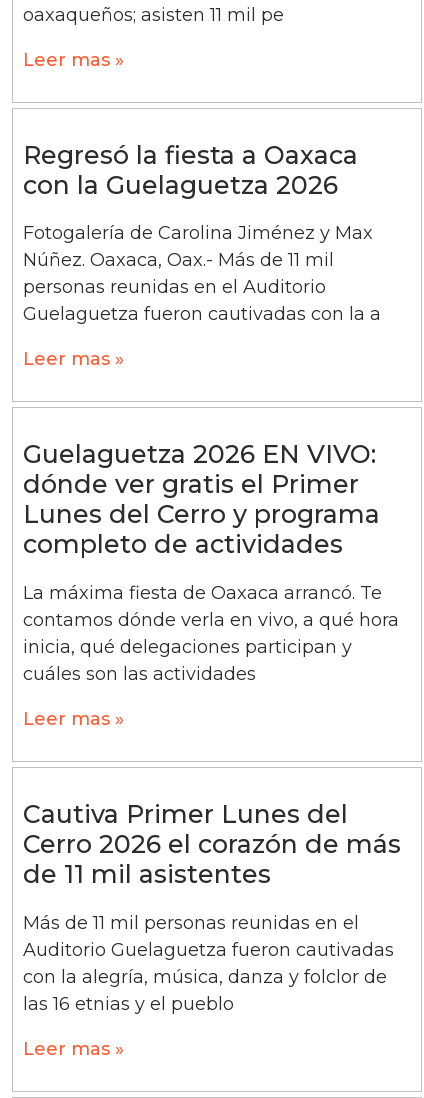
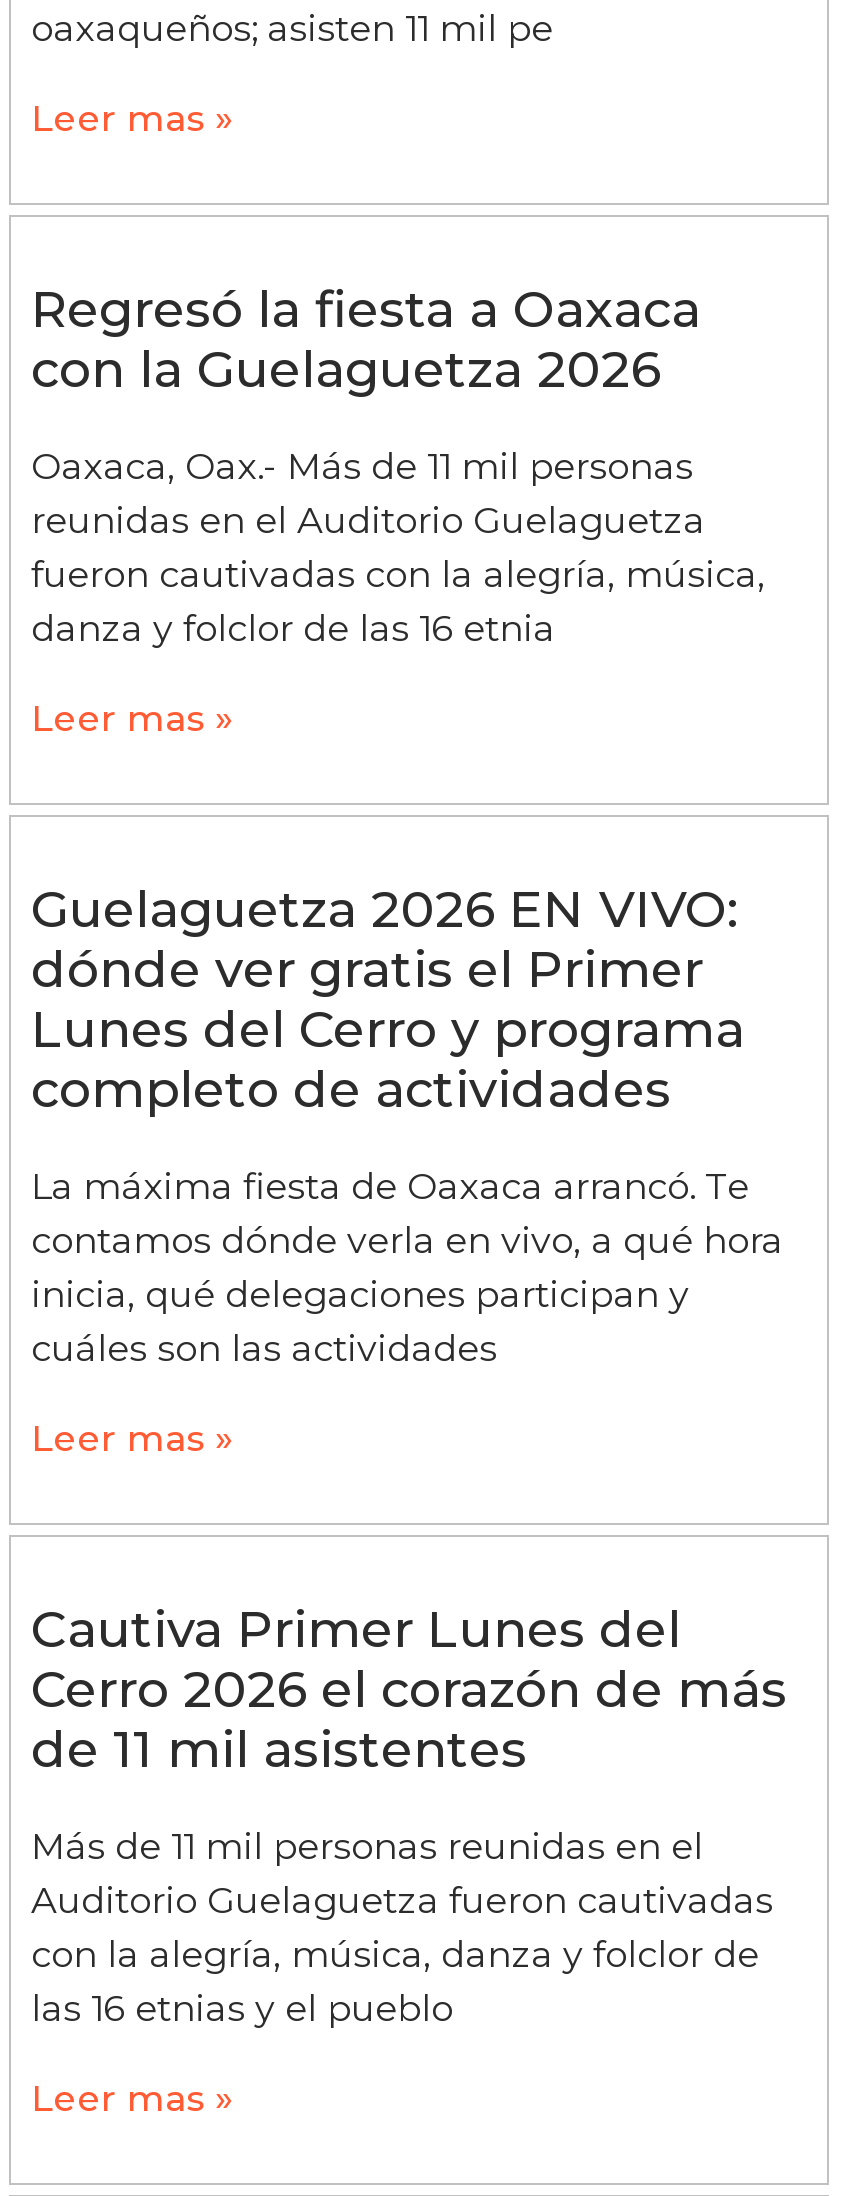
- Fotogalería de Carolina Jiménez y Max
- Núñez. Oaxaca, Oax.- Más de 11 mil
- personas reunidas en el Auditorio
- Guelaguetza fueron cautivadas con la a
+ Oaxaca, Oax.- Más de 11 mil personas
+ reunidas en el Auditorio Guelaguetza
+ fueron cautivadas con la alegría, música,
+ danza y folclor de las 16 etnia
